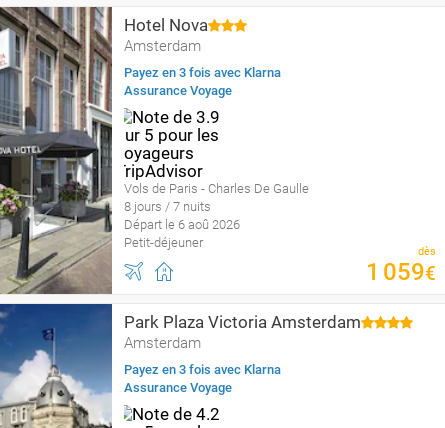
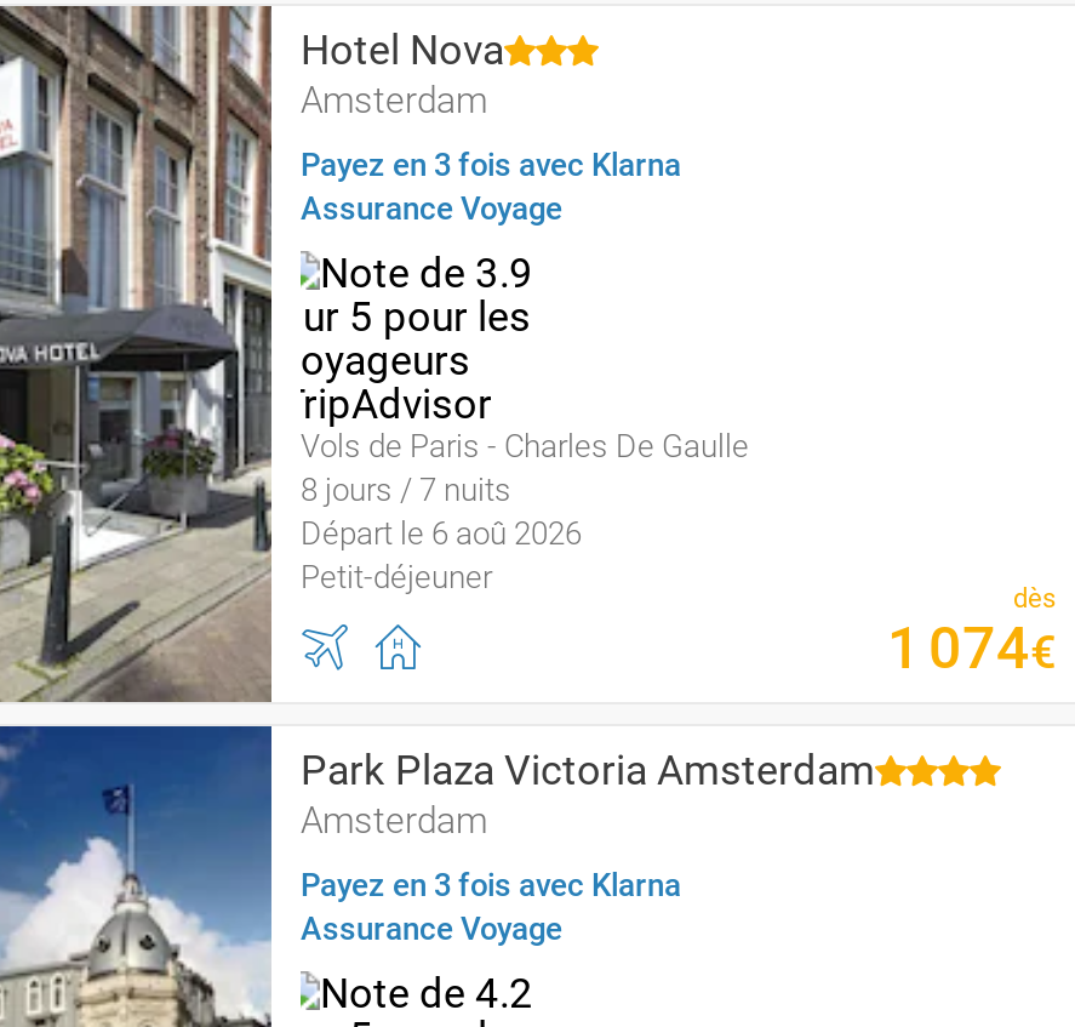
- 1 059€
+ 1 074€
